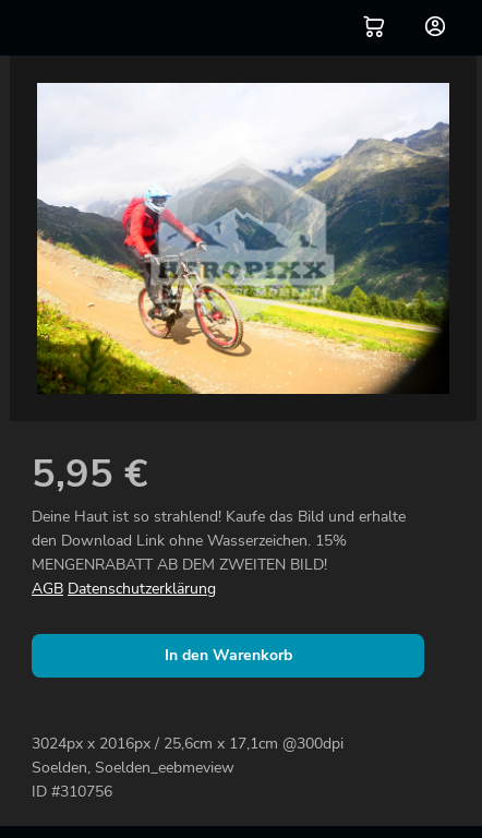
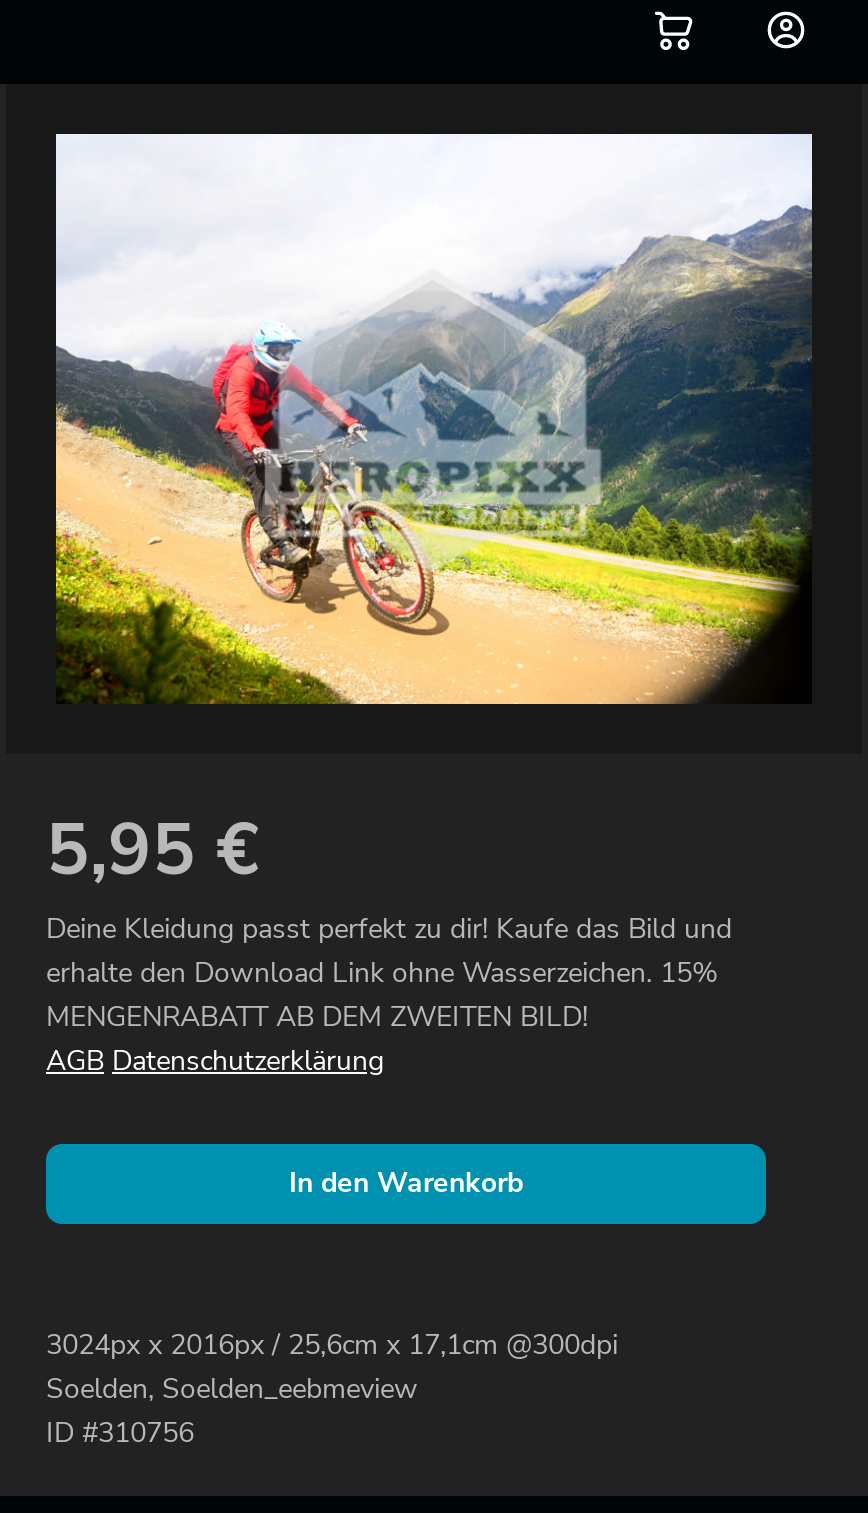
- Deine Haut ist so strahlend! Kaufe das Bild und erhalte
- den Download Link ohne Wasserzeichen. 15%
+ Deine Kleidung passt perfekt zu dir! Kaufe das Bild und
+ erhalte den Download Link ohne Wasserzeichen. 15%
